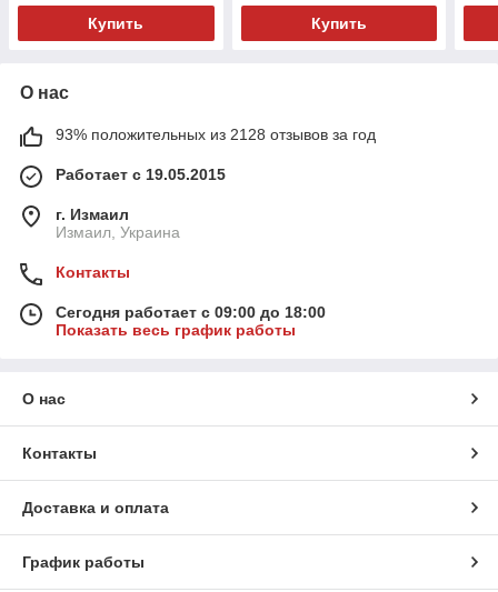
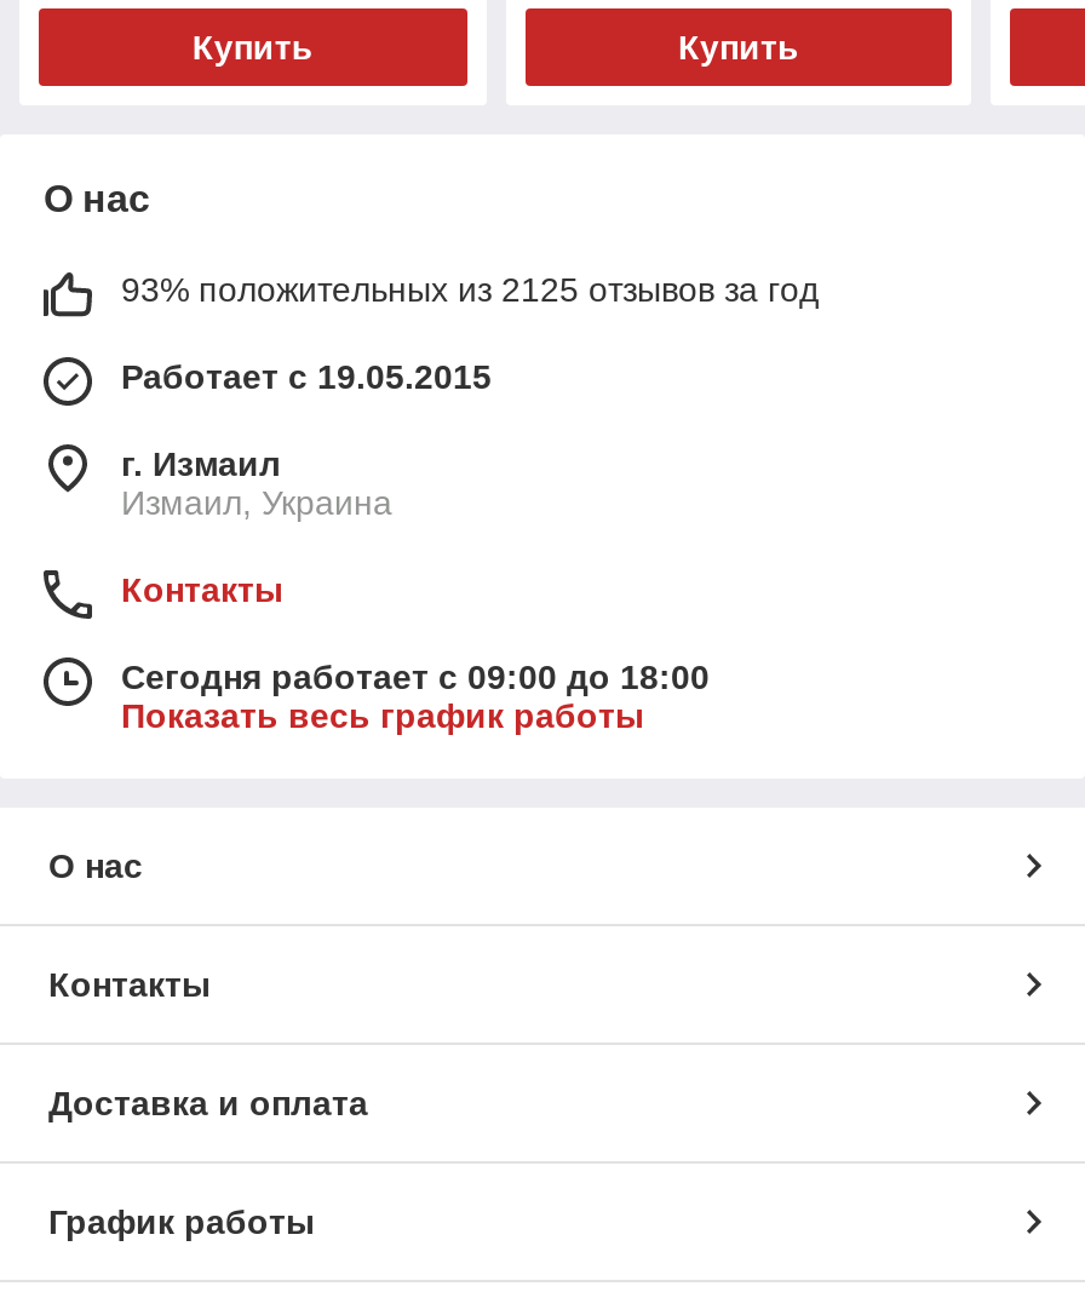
- 93% положительных из 2128 отзывов за год
+ 93% положительных из 2125 отзывов за год
